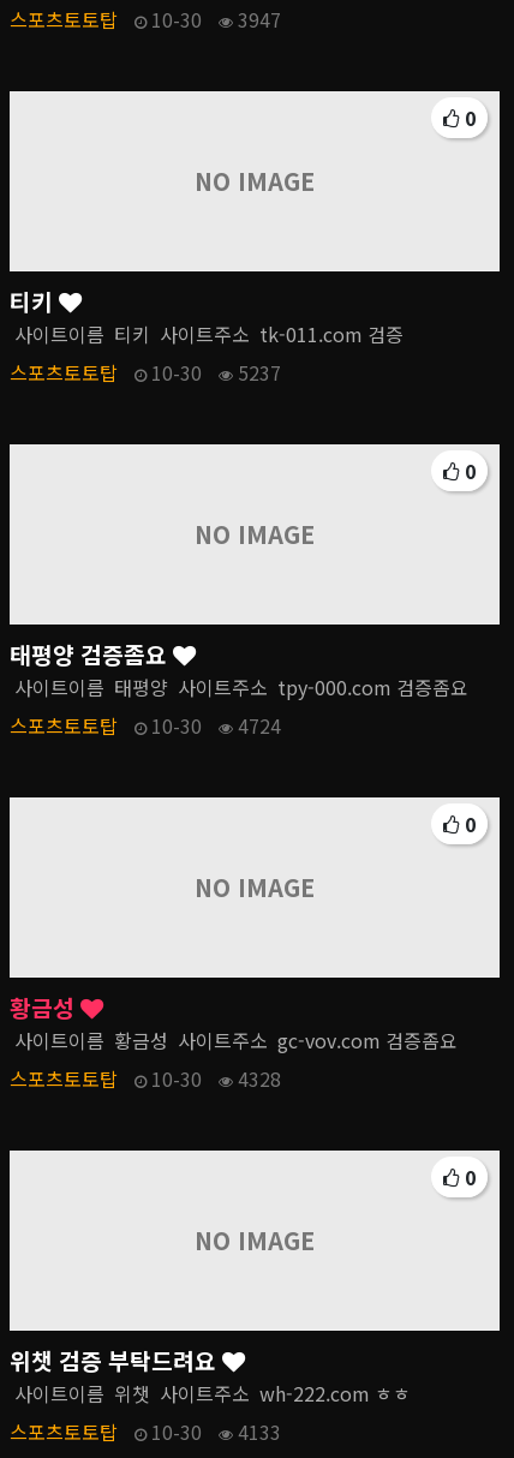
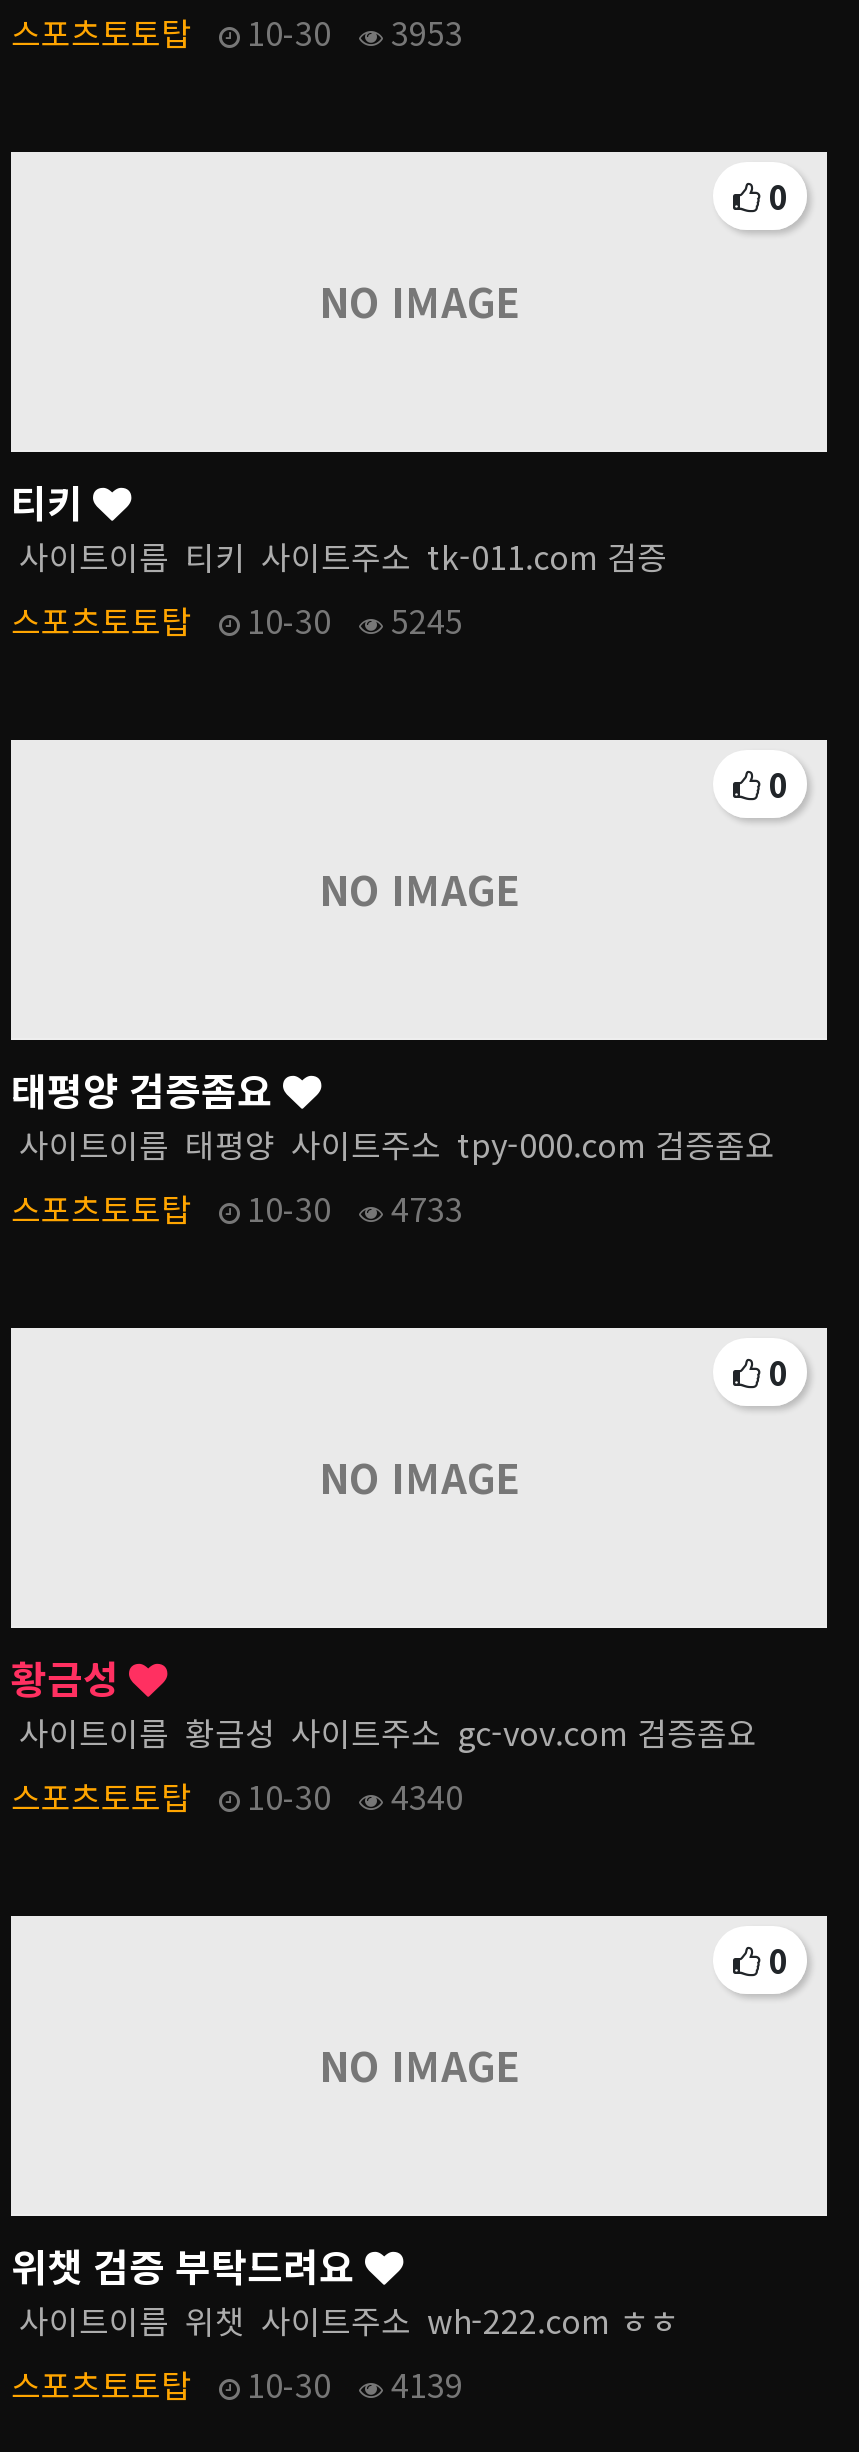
- 스포츠토토탑 10-30 3947
+ 스포츠토토탑 10-30 3953

- 스포츠토토탑 10-30 5237
+ 스포츠토토탑 10-30 5245

- 스포츠토토탑 10-30 4724
+ 스포츠토토탑 10-30 4733

- 스포츠토토탑 10-30 4328
+ 스포츠토토탑 10-30 4340

- 스포츠토토탑 10-30 4133
+ 스포츠토토탑 10-30 4139
